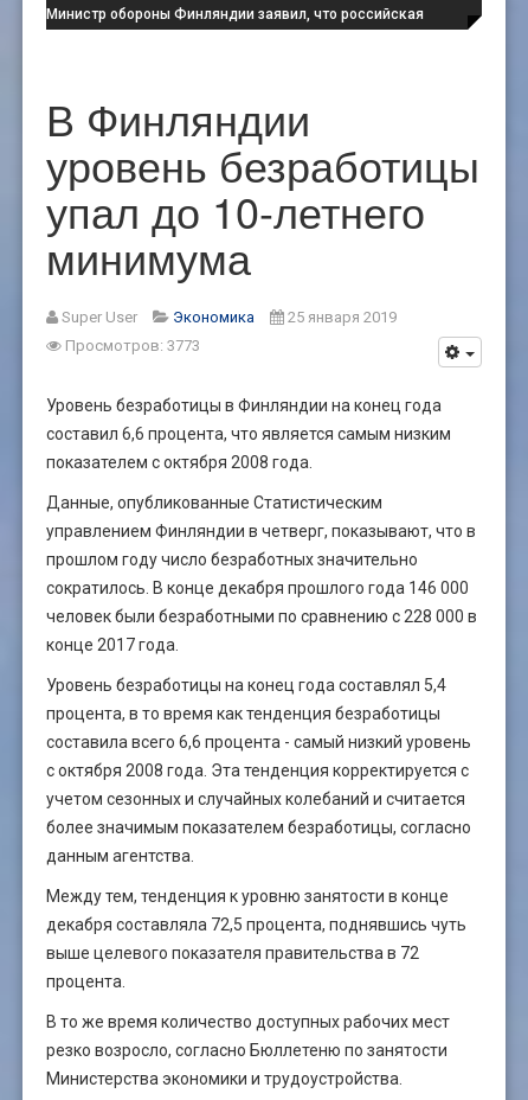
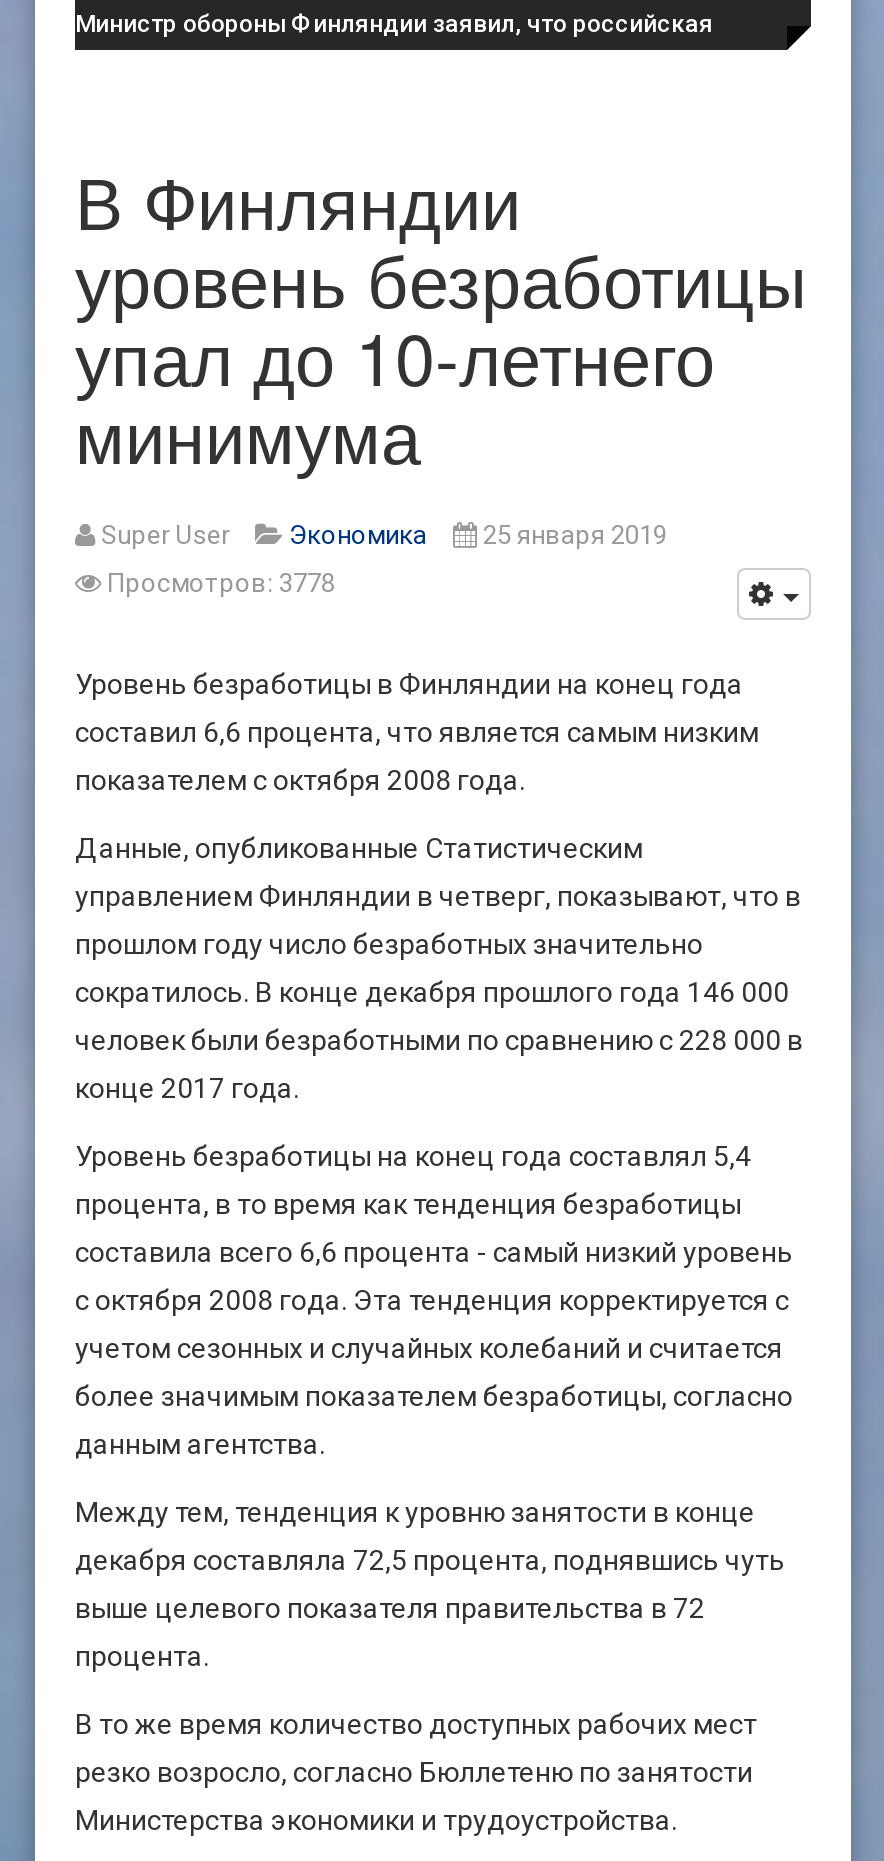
- Просмотров: 3773
+ Просмотров: 3778
